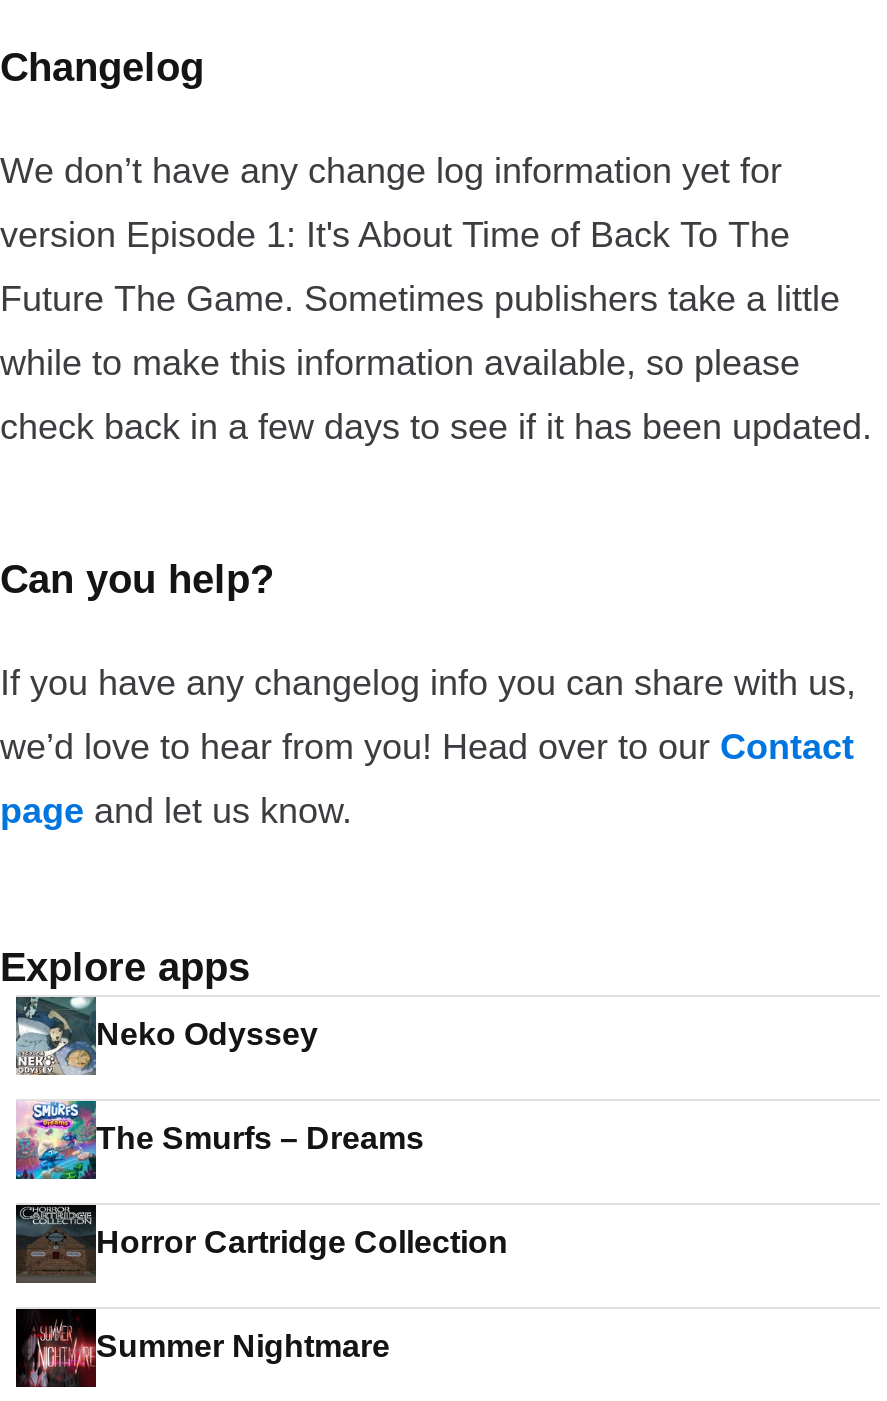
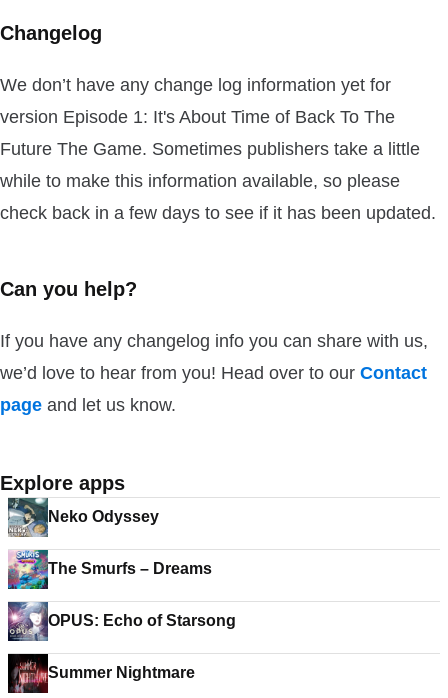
- [image]
- Horror Cartridge Collection
+ [image]
+ OPUS: Echo of Starsong
